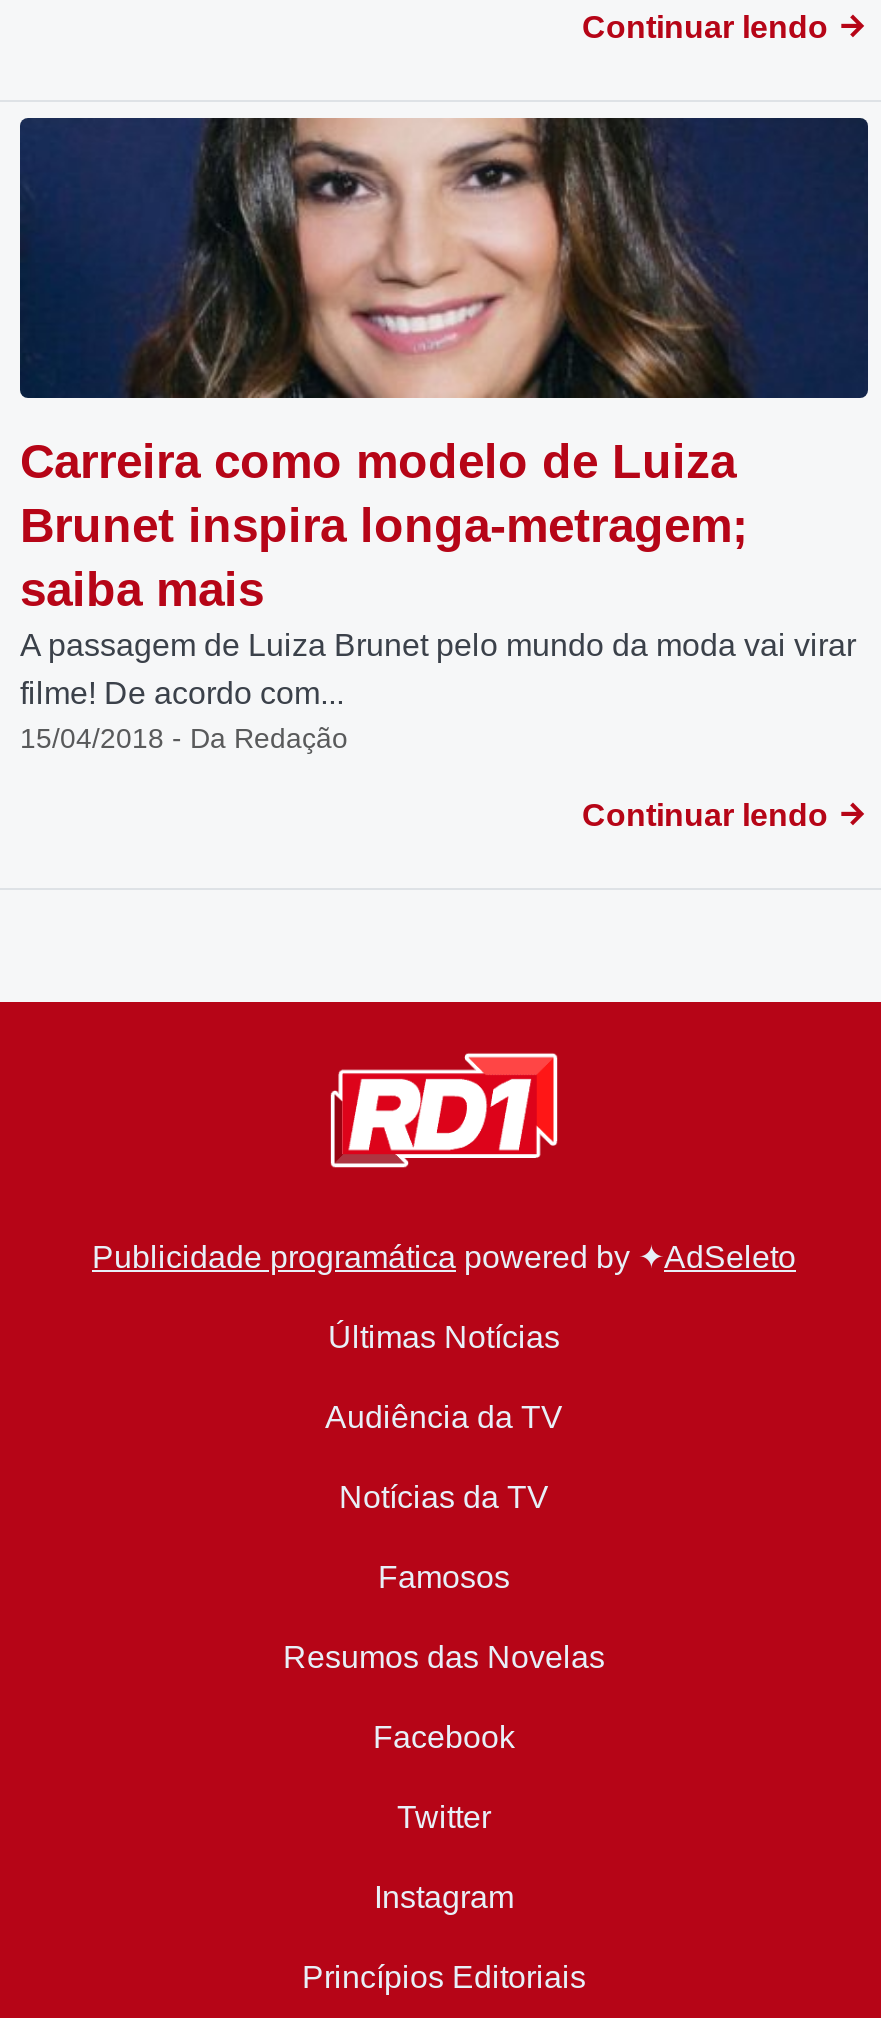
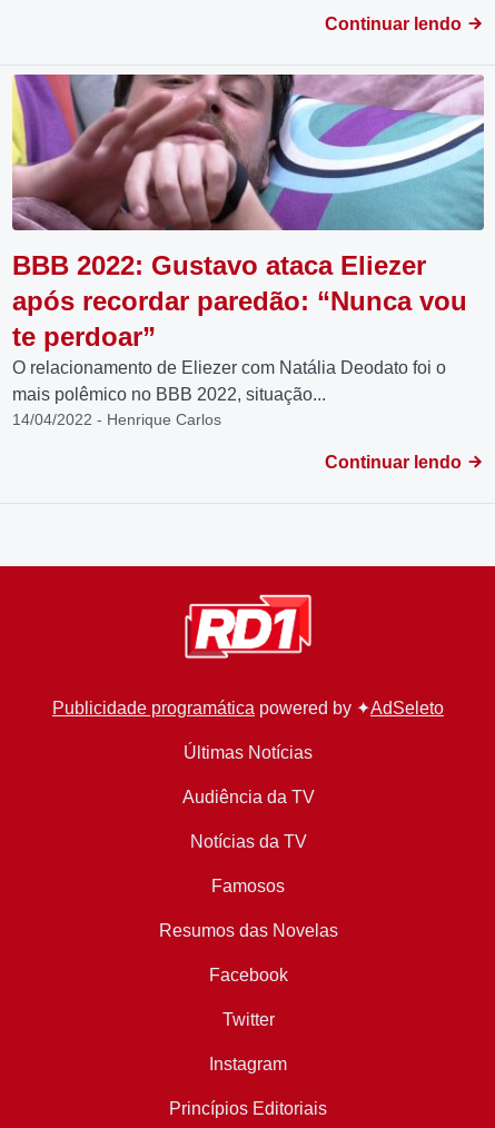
- [image]
- Carreira como modelo de Luiza
- Brunet inspira longa-metragem;
- saiba mais
- A passagem de Luiza Brunet pelo mundo da moda vai virar
- filme! De acordo com...
- 15/04/2018 - Da Redação
+ [image]
+ BBB 2022: Gustavo ataca Eliezer
+ após recordar paredão: “Nunca vou
+ te perdoar”
+ O relacionamento de Eliezer com Natália Deodato foi o
+ mais polêmico no BBB 2022, situação...
+ 14/04/2022 - Henrique Carlos
